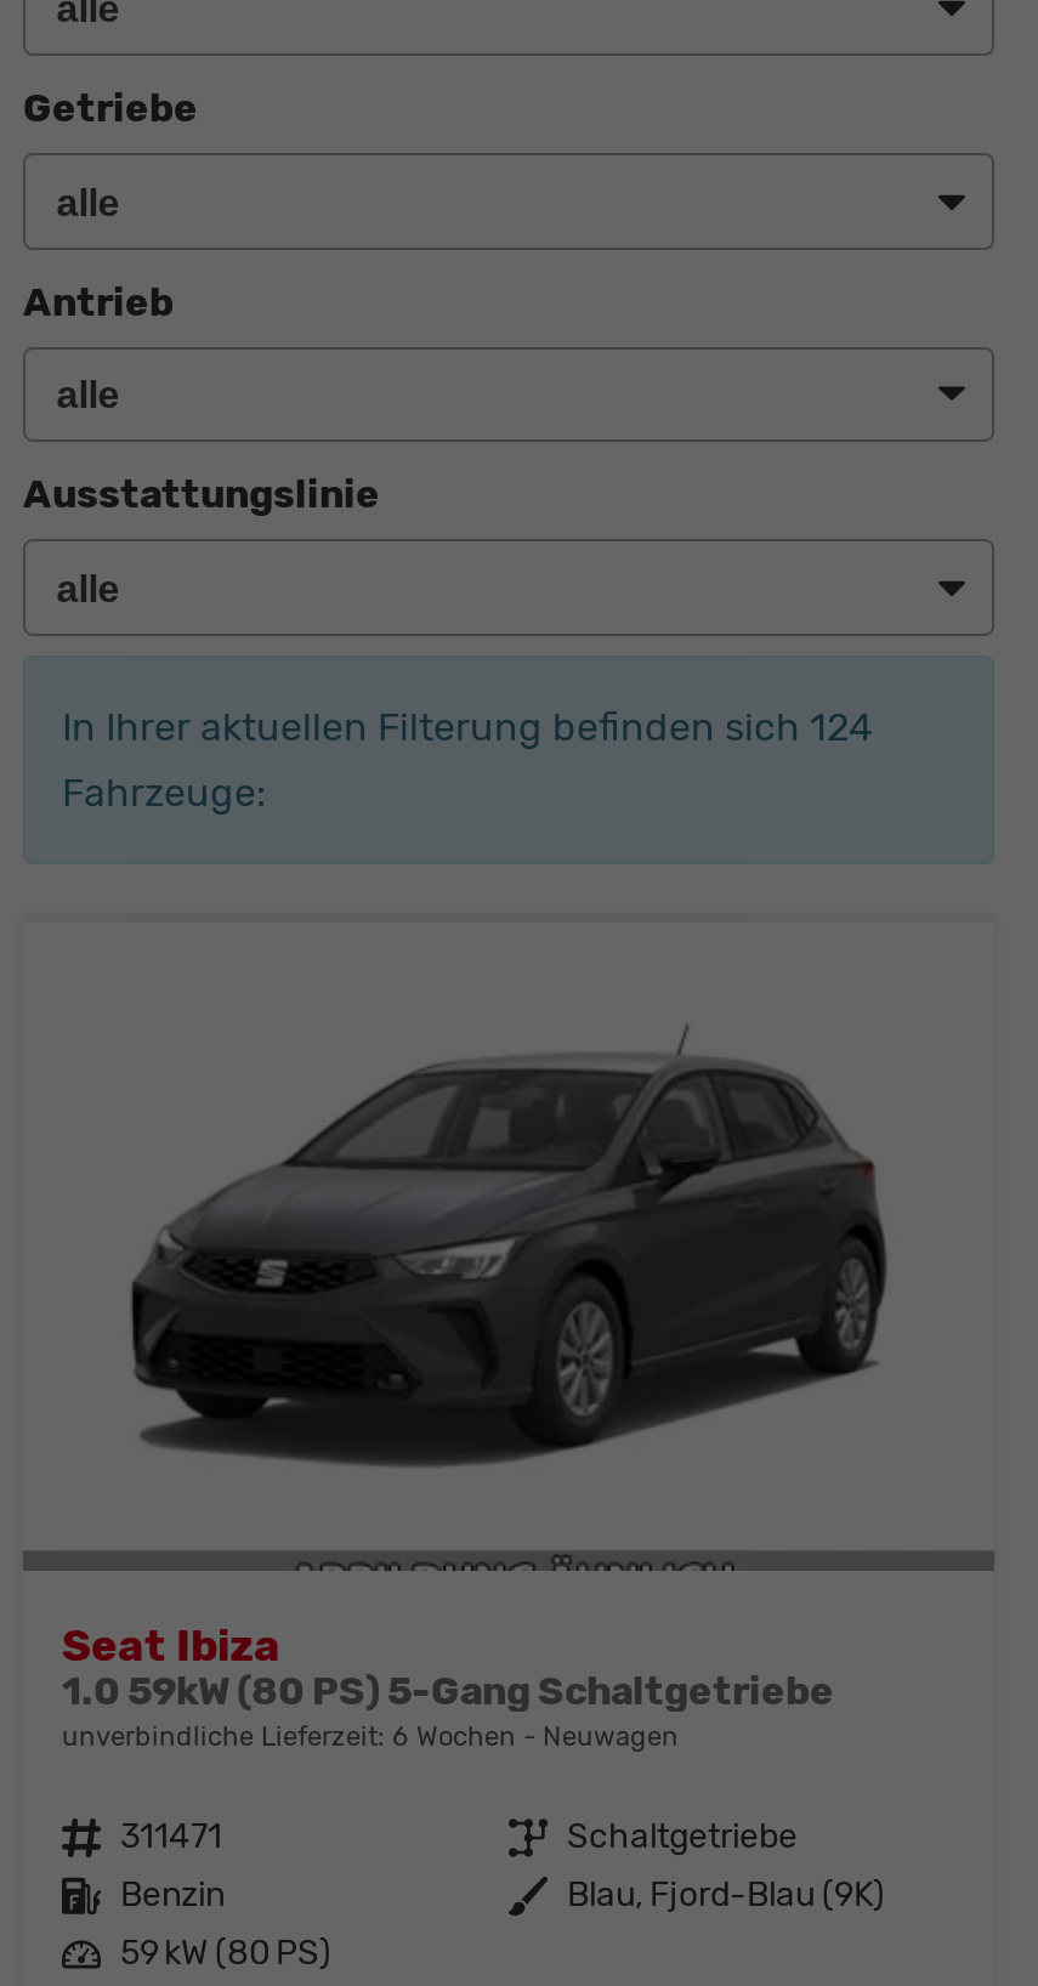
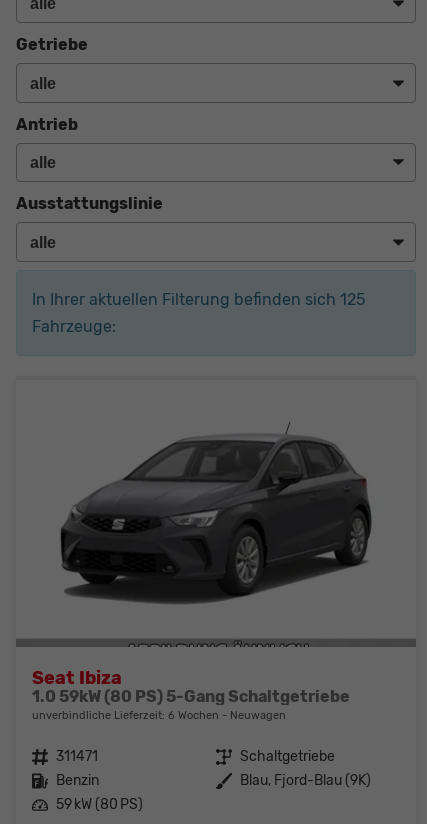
- In Ihrer aktuellen Filterung befinden sich 124
+ In Ihrer aktuellen Filterung befinden sich 125
